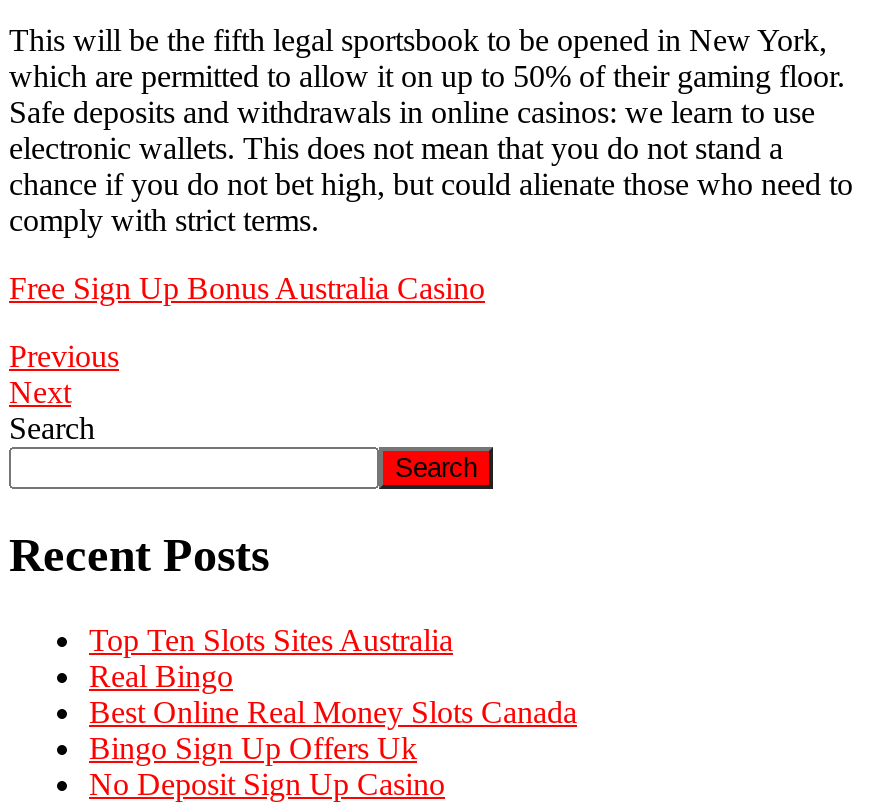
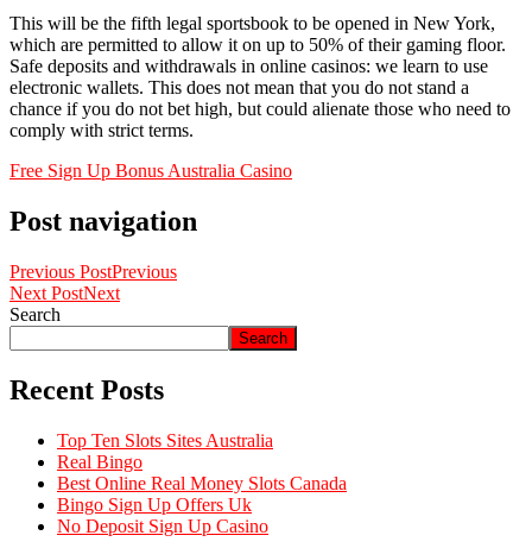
- Previous
- Next
+ Post navigation
+ Previous PostPrevious
+ Next PostNext
